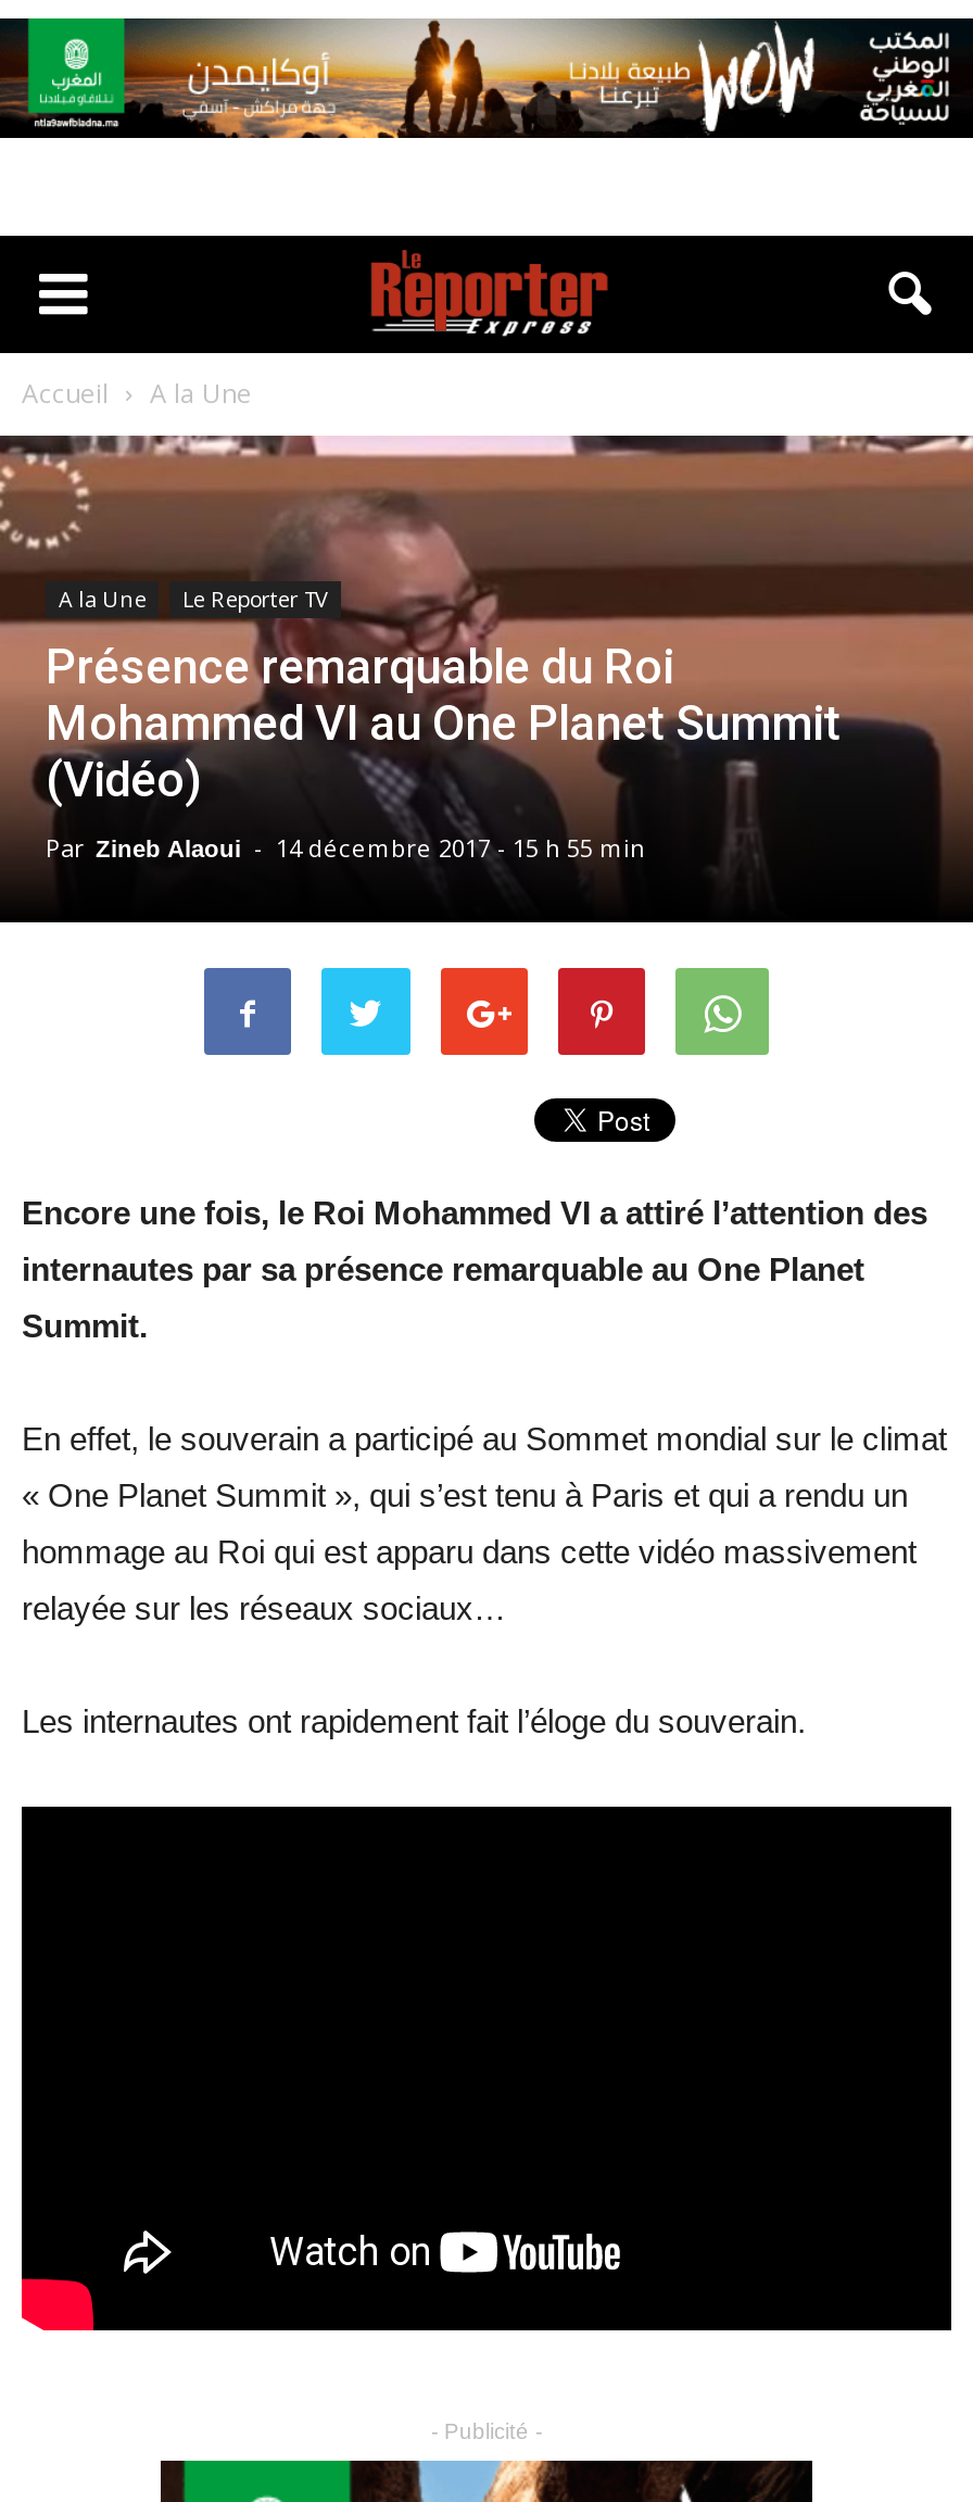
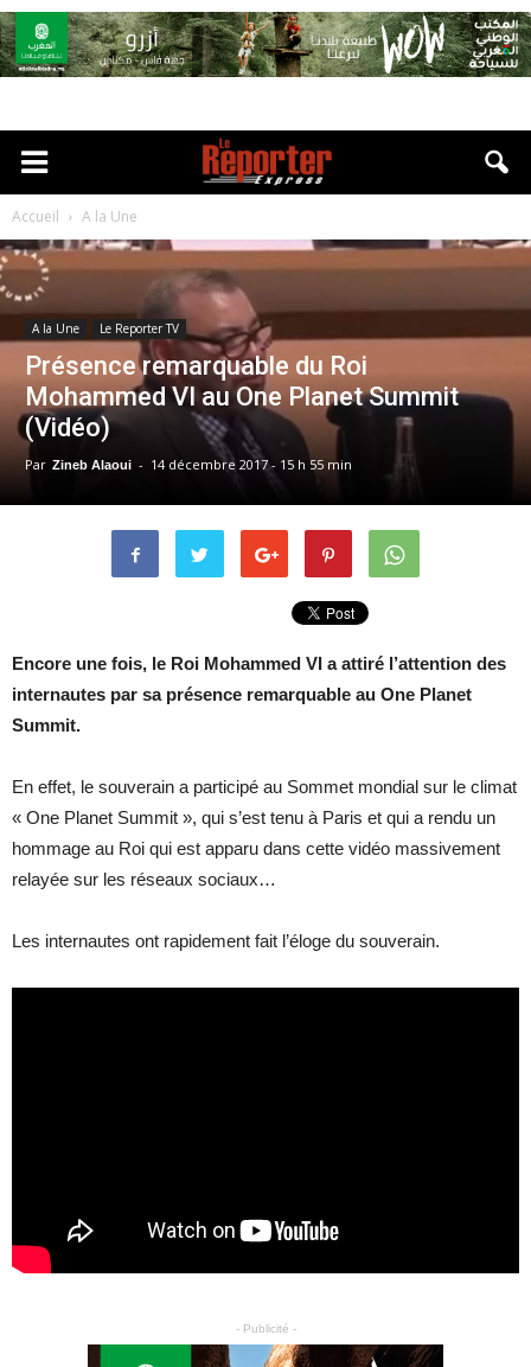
- [image]
+ [image]
